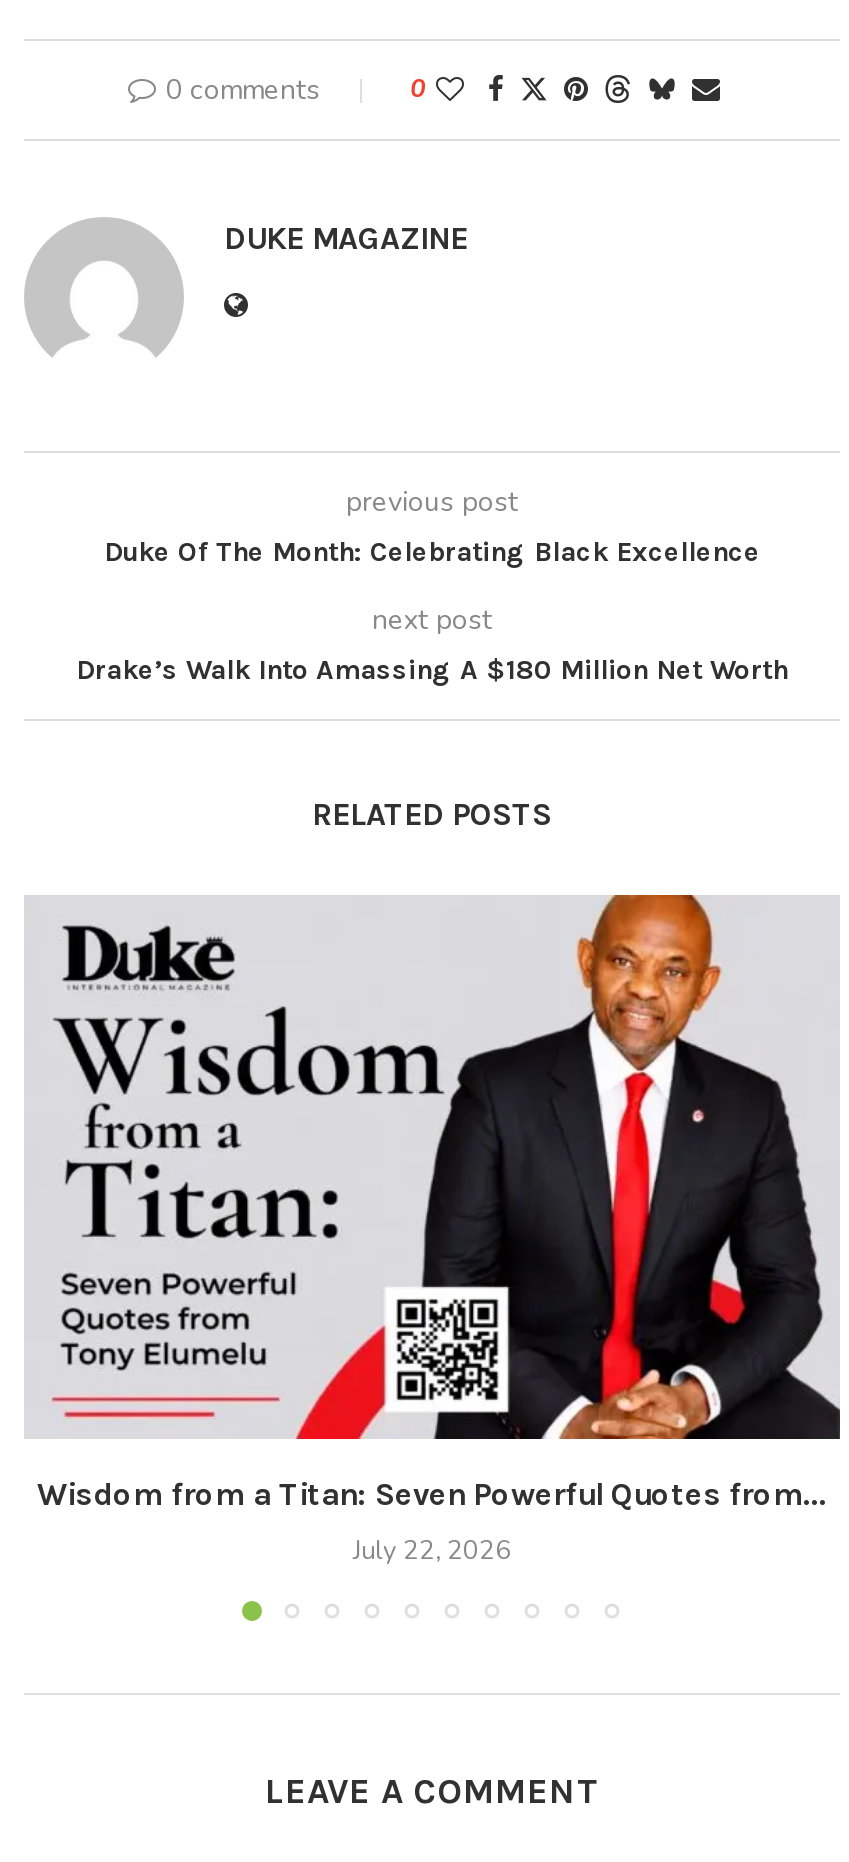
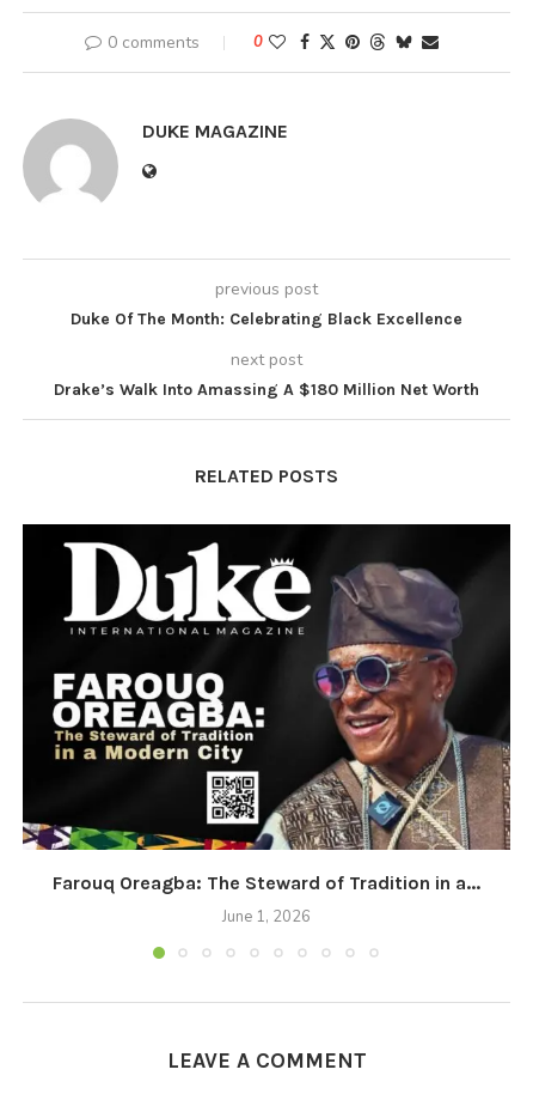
- [image]
- Wisdom from a Titan: Seven Powerful Quotes from...
+ [image]
+ Farouq Oreagba: The Steward of Tradition in a...

- July 22, 2026
+ June 1, 2026
